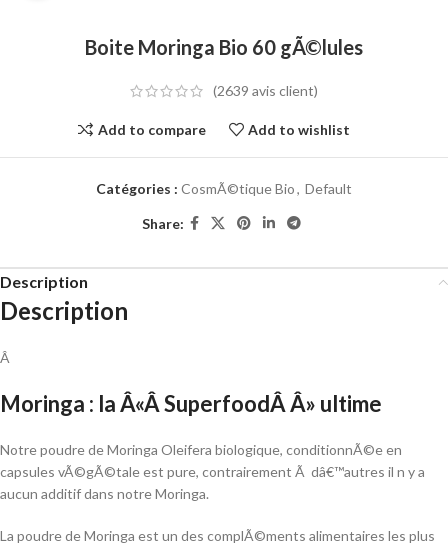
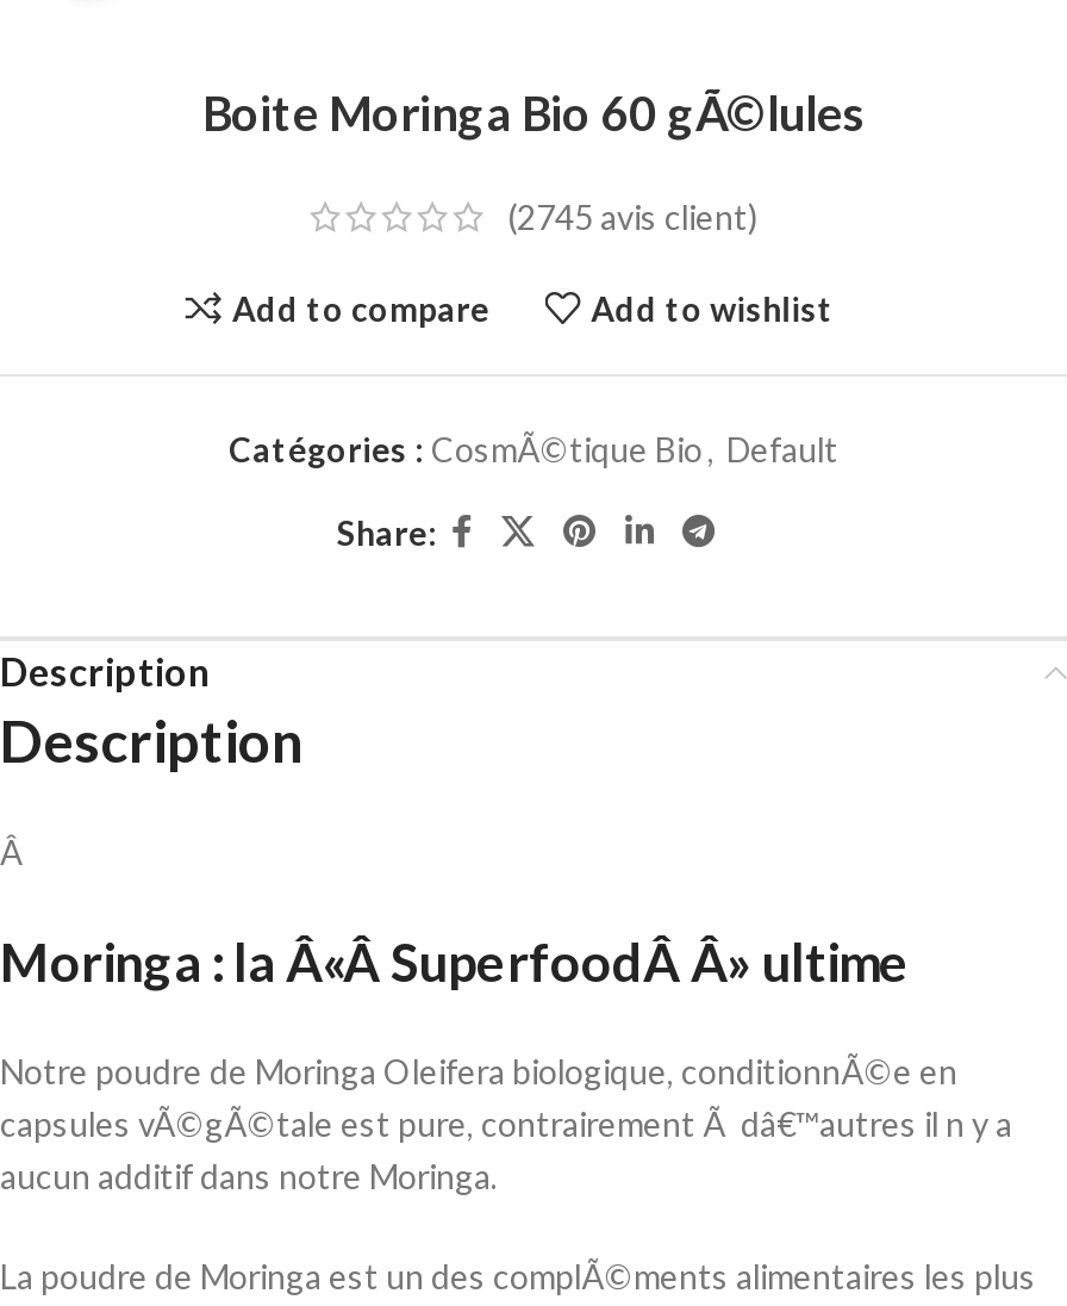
- (2639 avis client)
+ (2745 avis client)
